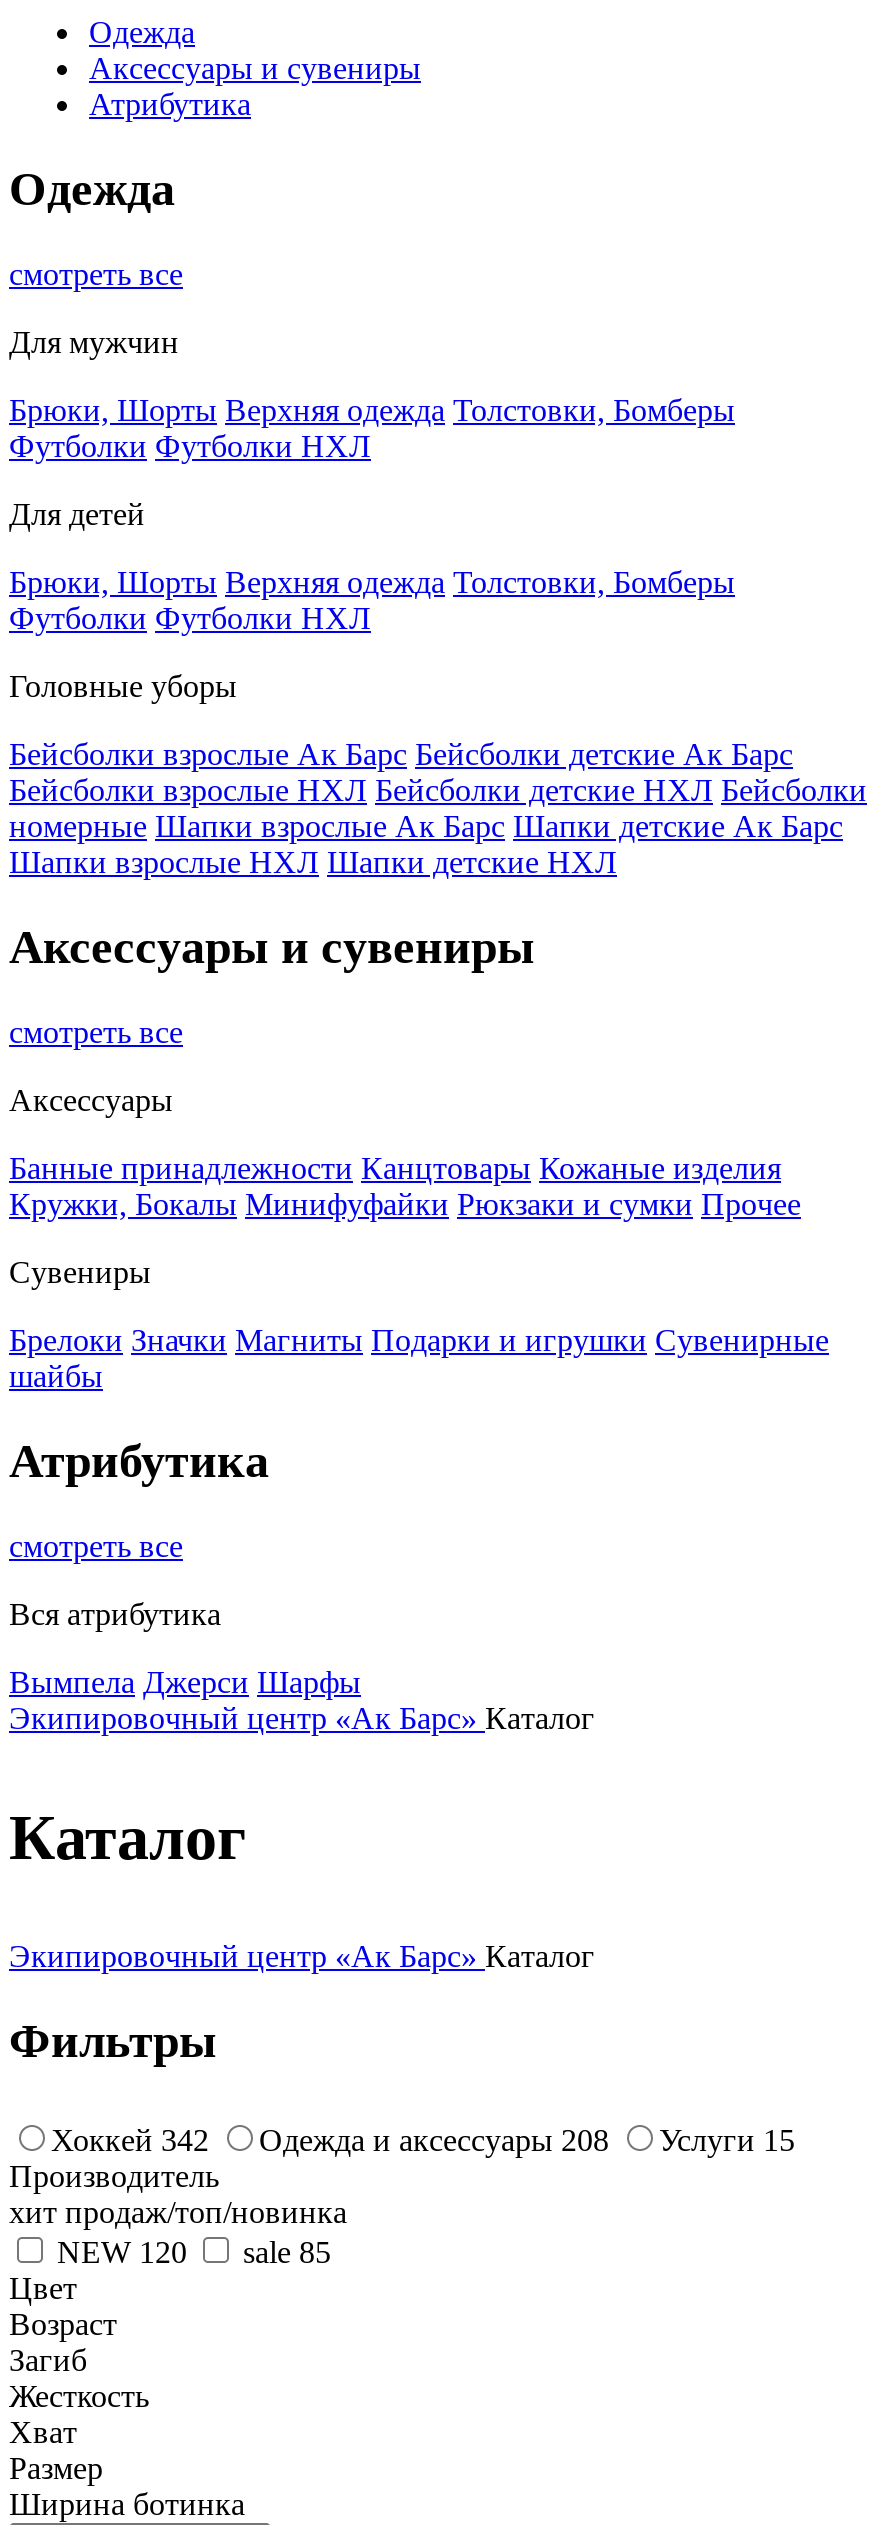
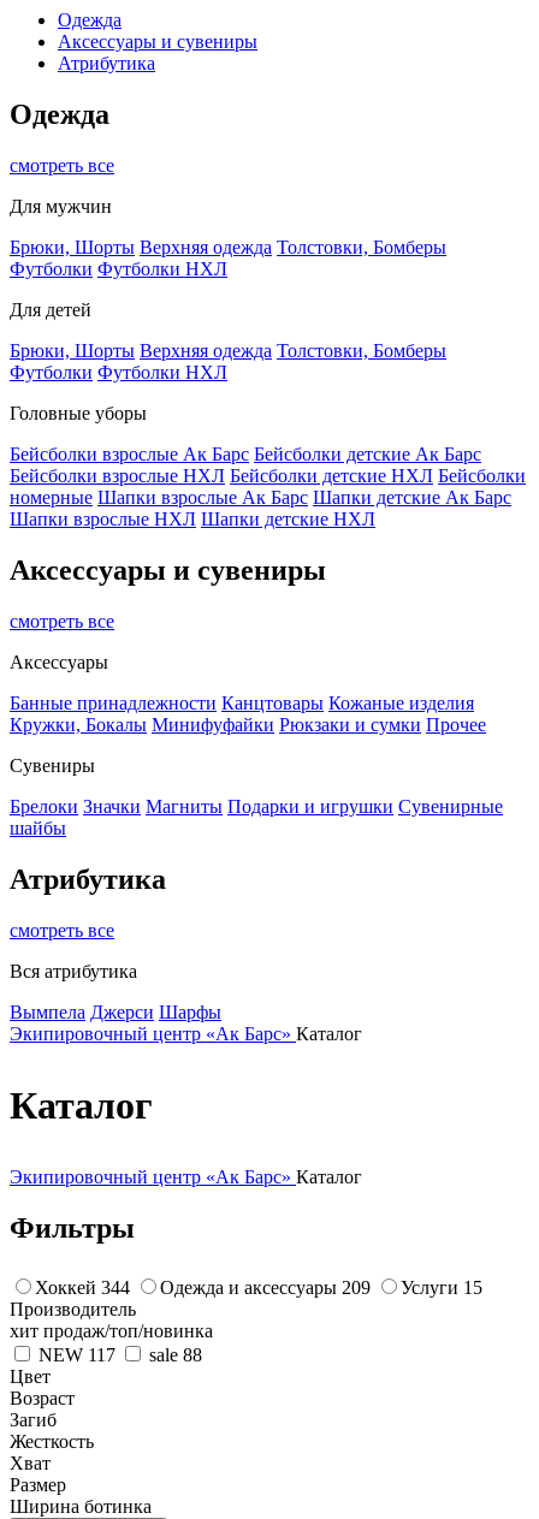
- Хоккей 342
+ Хоккей 344

- Одежда и аксессуары 208
+ Одежда и аксессуары 209

- NEW 120
+ NEW 117

- sale 85
+ sale 88
